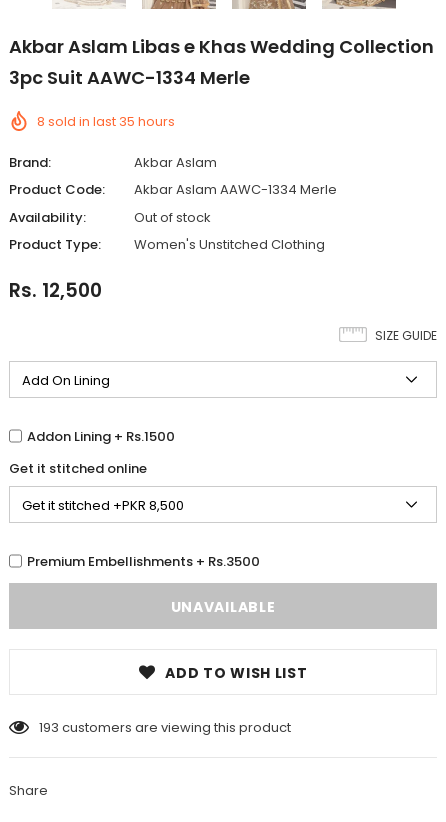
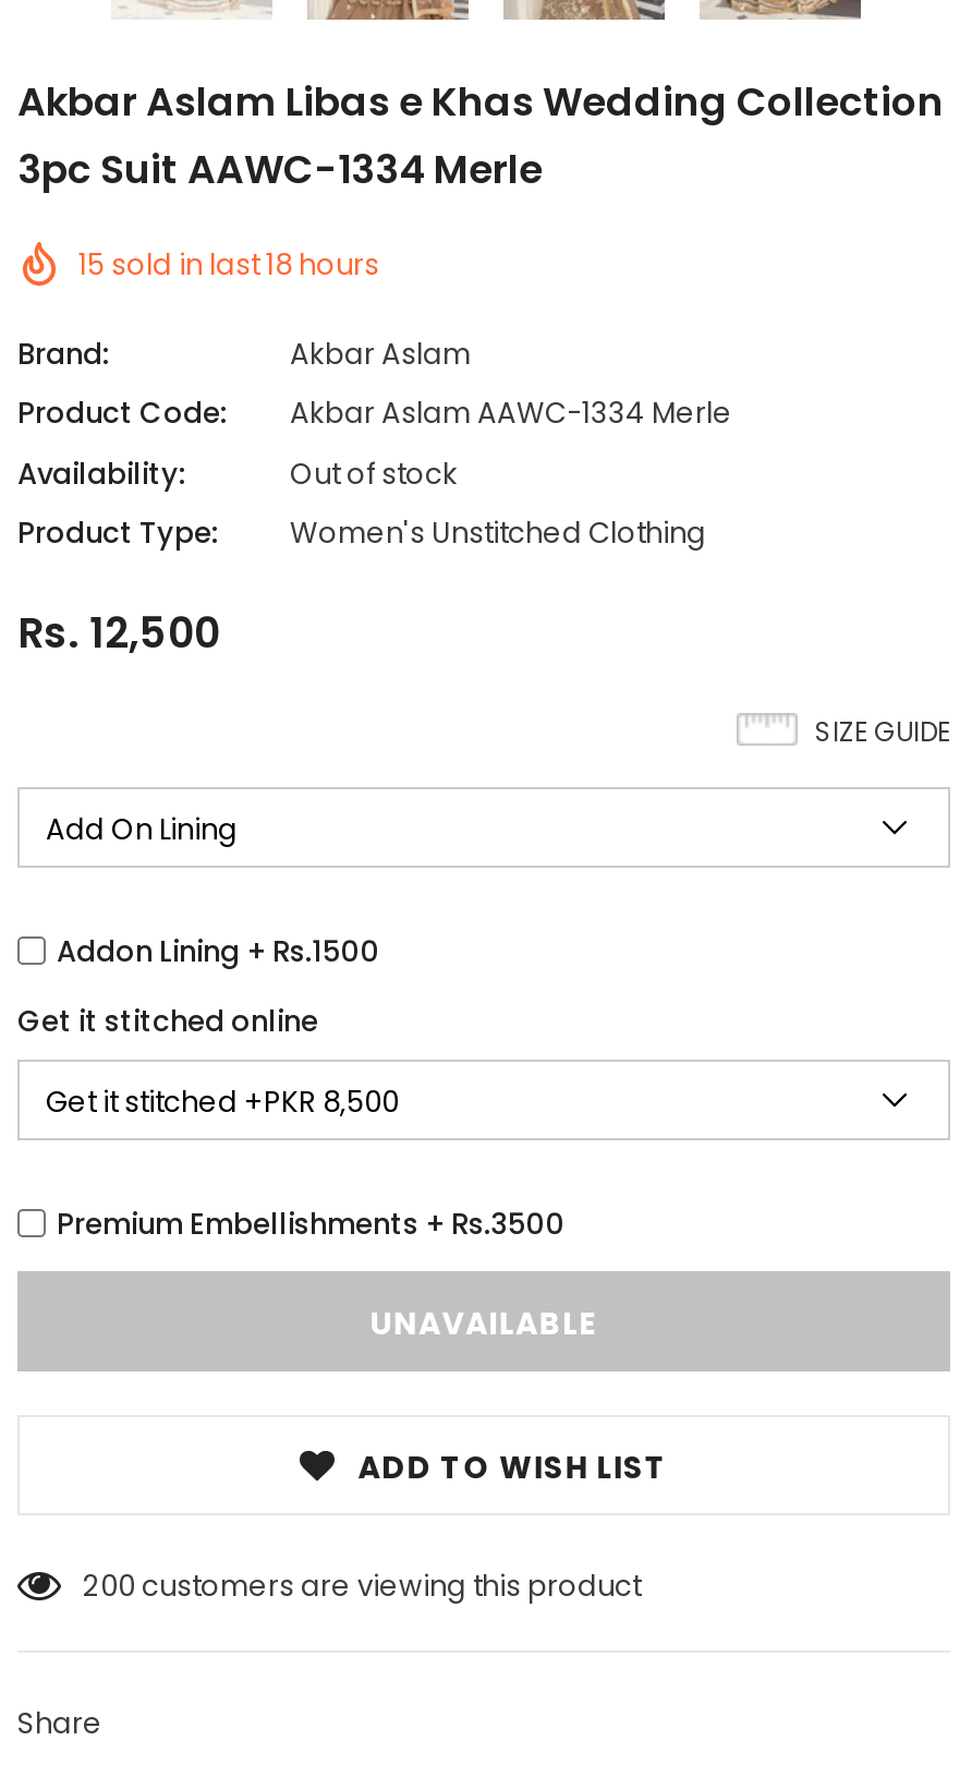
- 8 sold in last35 hours
+ 15 sold in last18 hours

- 193 customers are viewing this product
+ 200 customers are viewing this product
